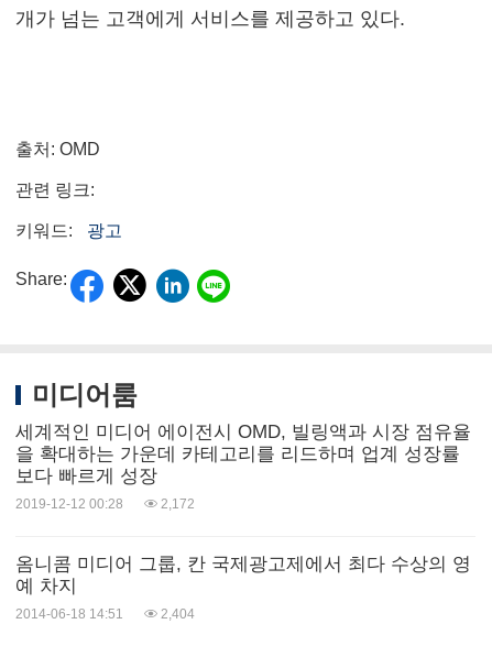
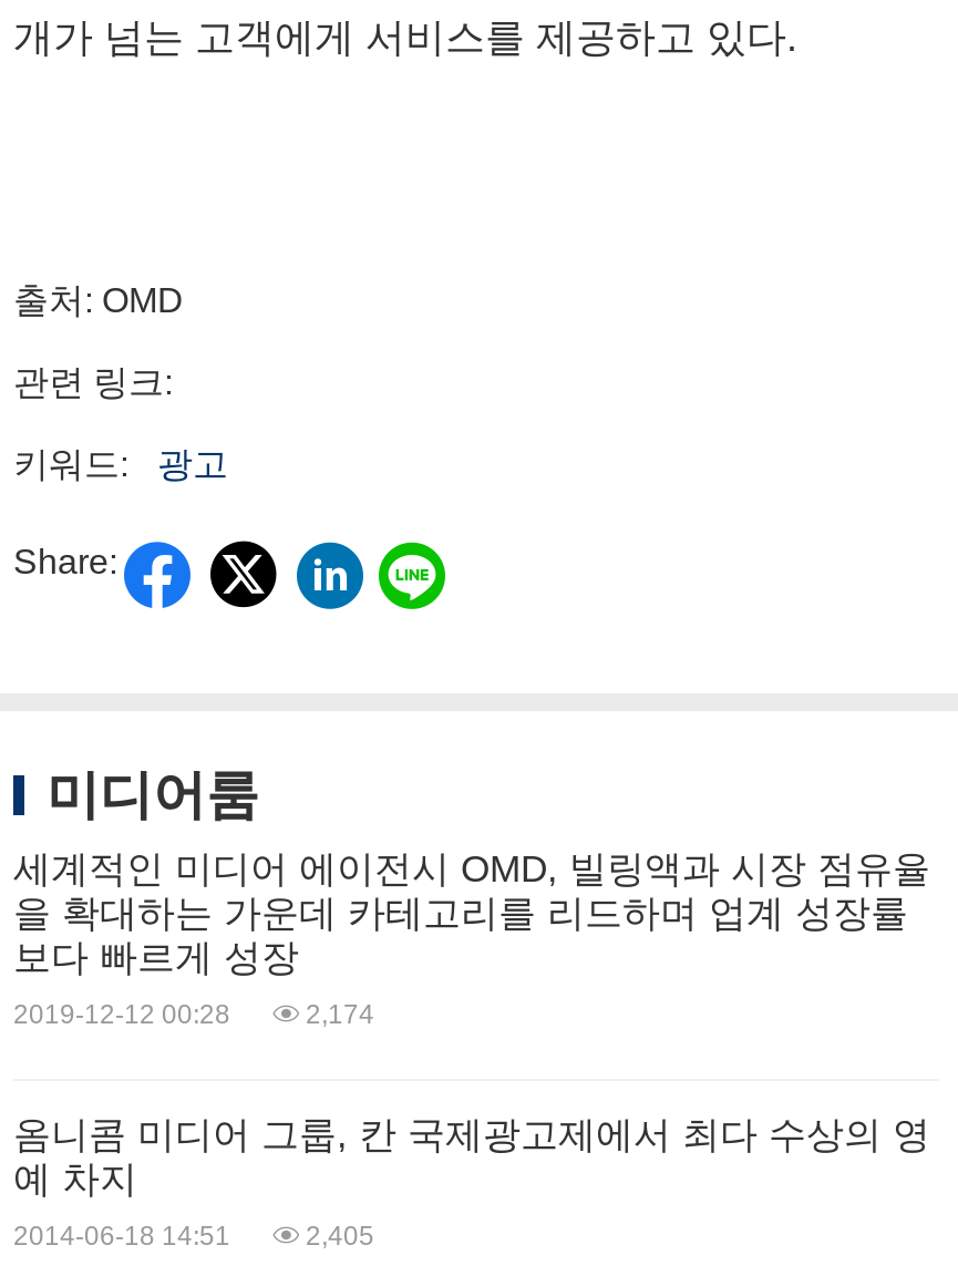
- 2,172
+ 2,174

- 2,404
+ 2,405
